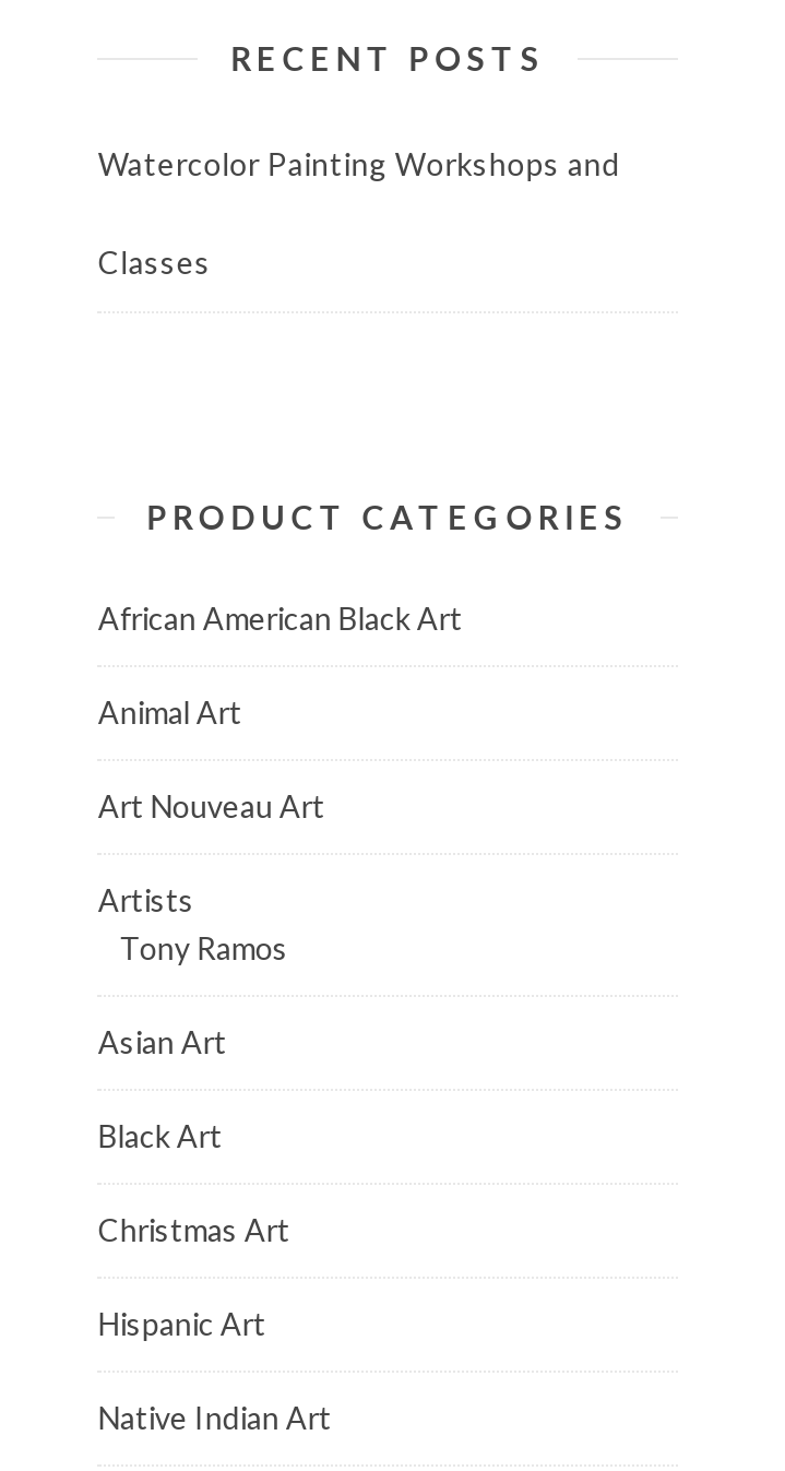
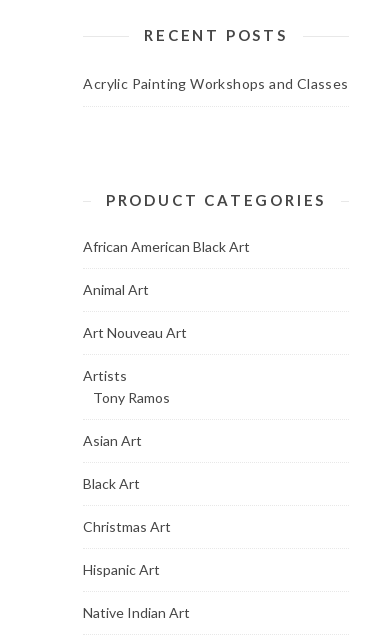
- Watercolor Painting Workshops and
- Classes
+ Acrylic Painting Workshops and Classes
